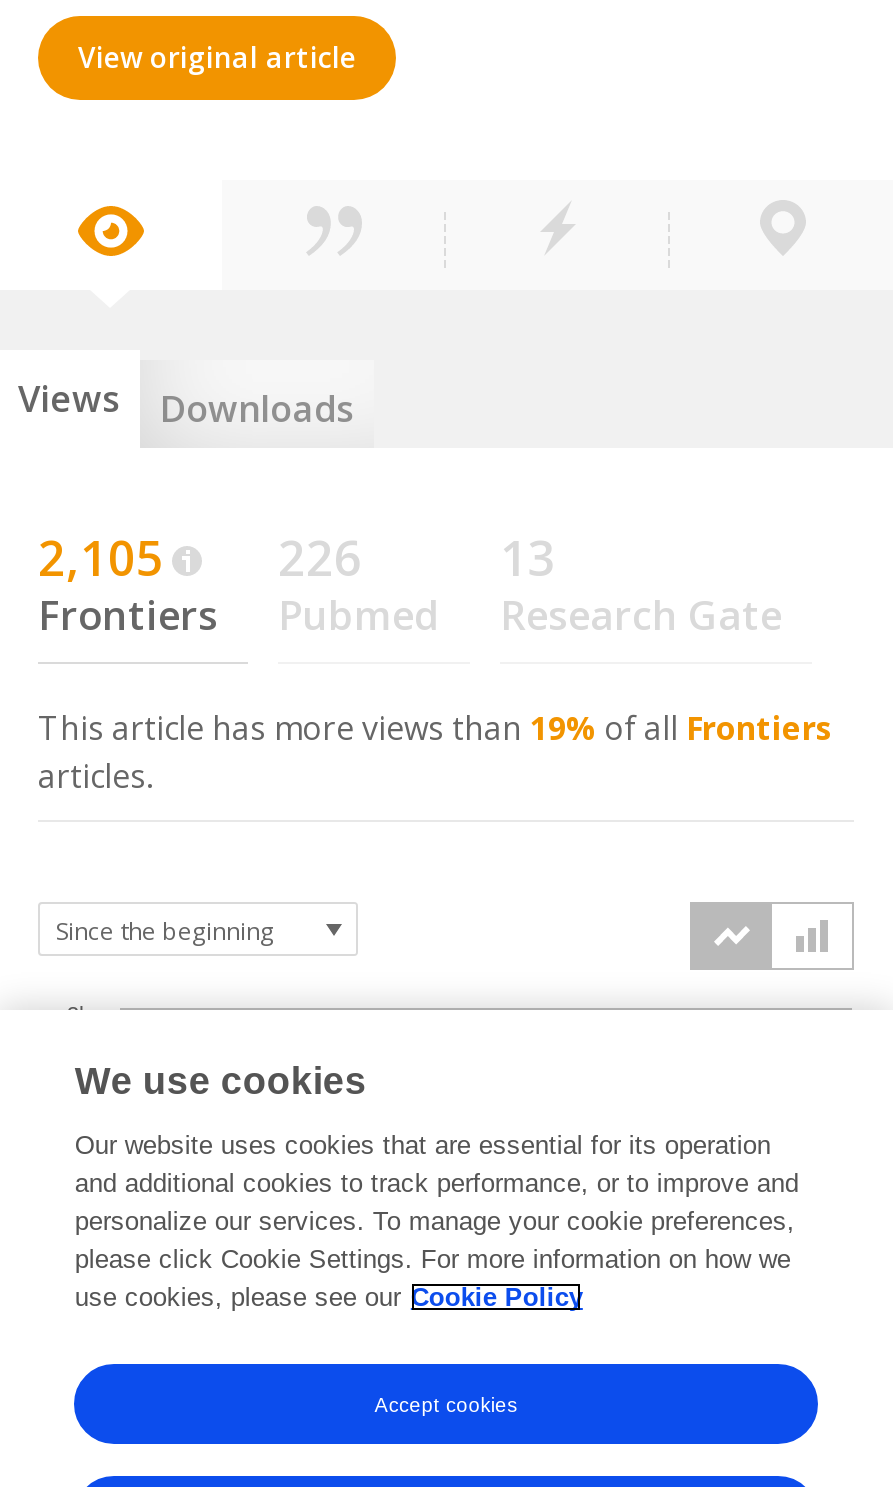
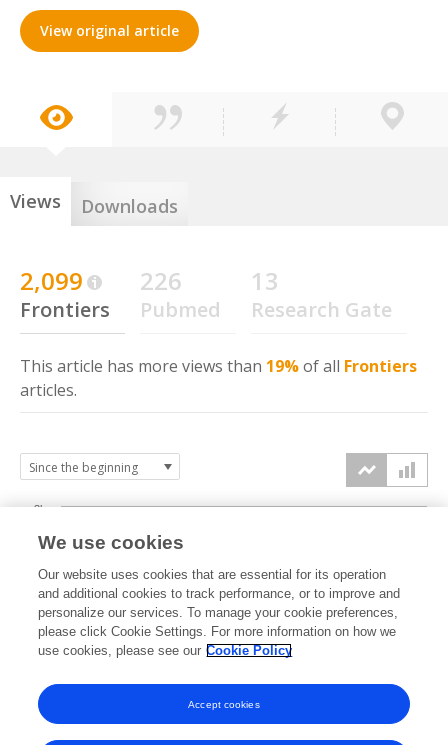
- 2,105
+ 2,099
